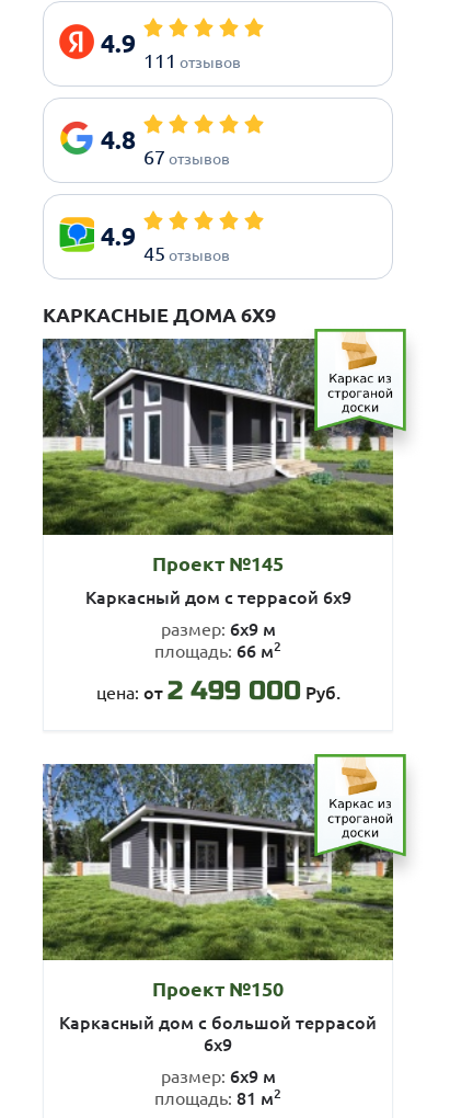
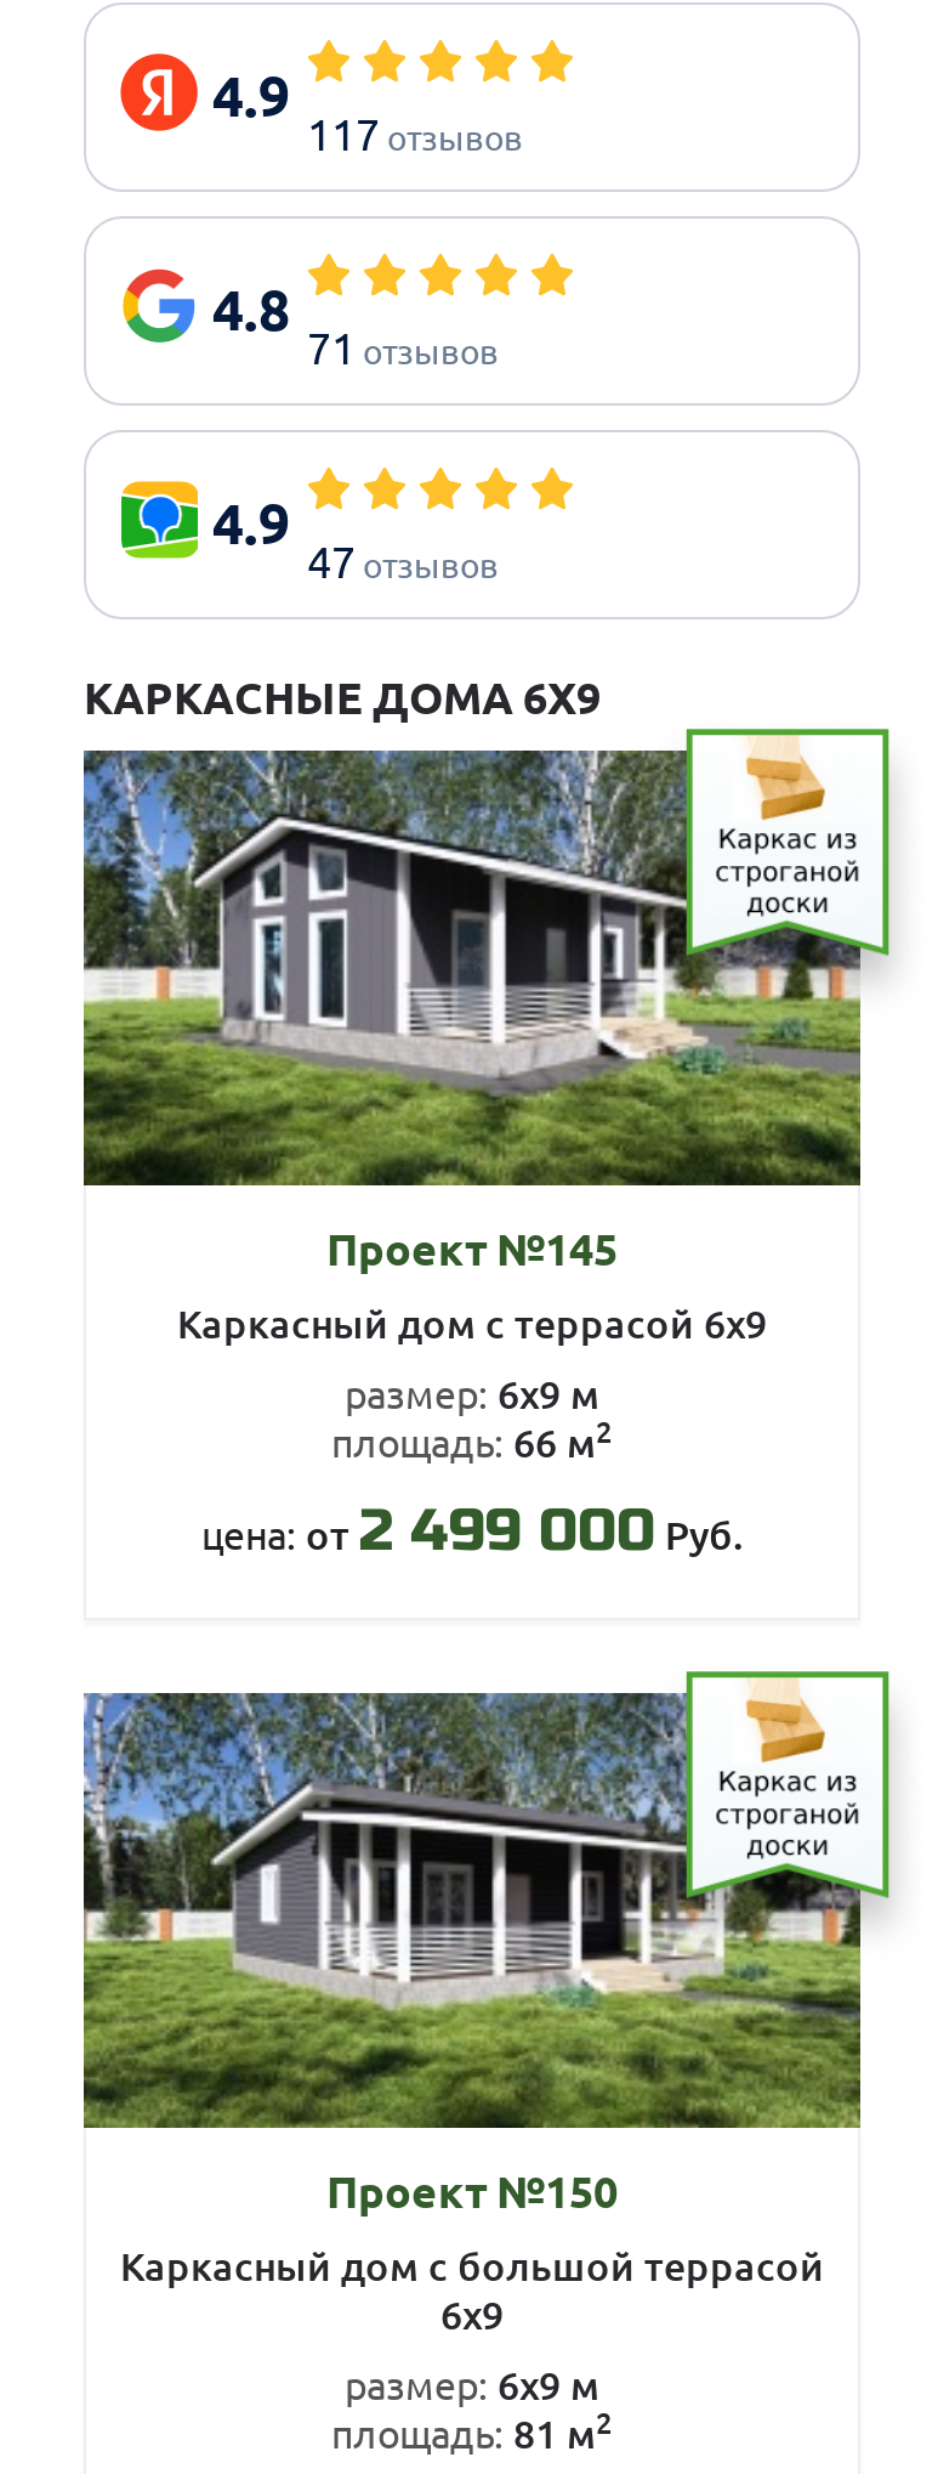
- 111 отзывов
+ 117 отзывов

- 67 отзывов
+ 71 отзывов

- 45 отзывов
+ 47 отзывов
